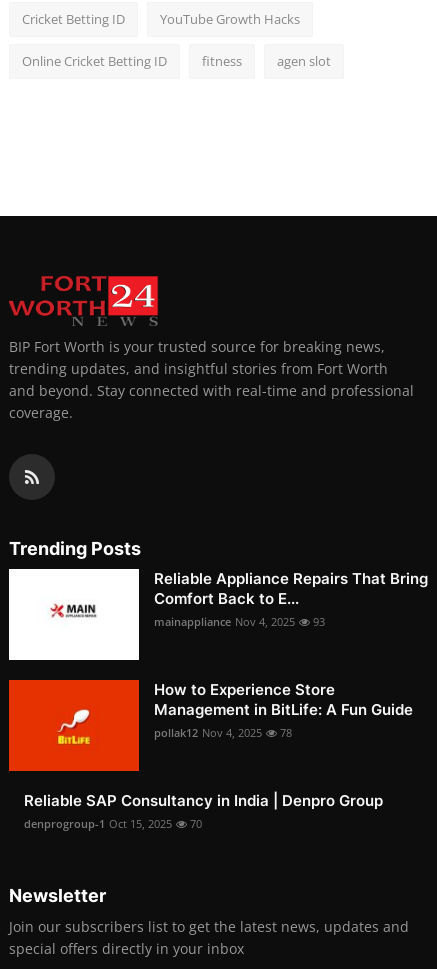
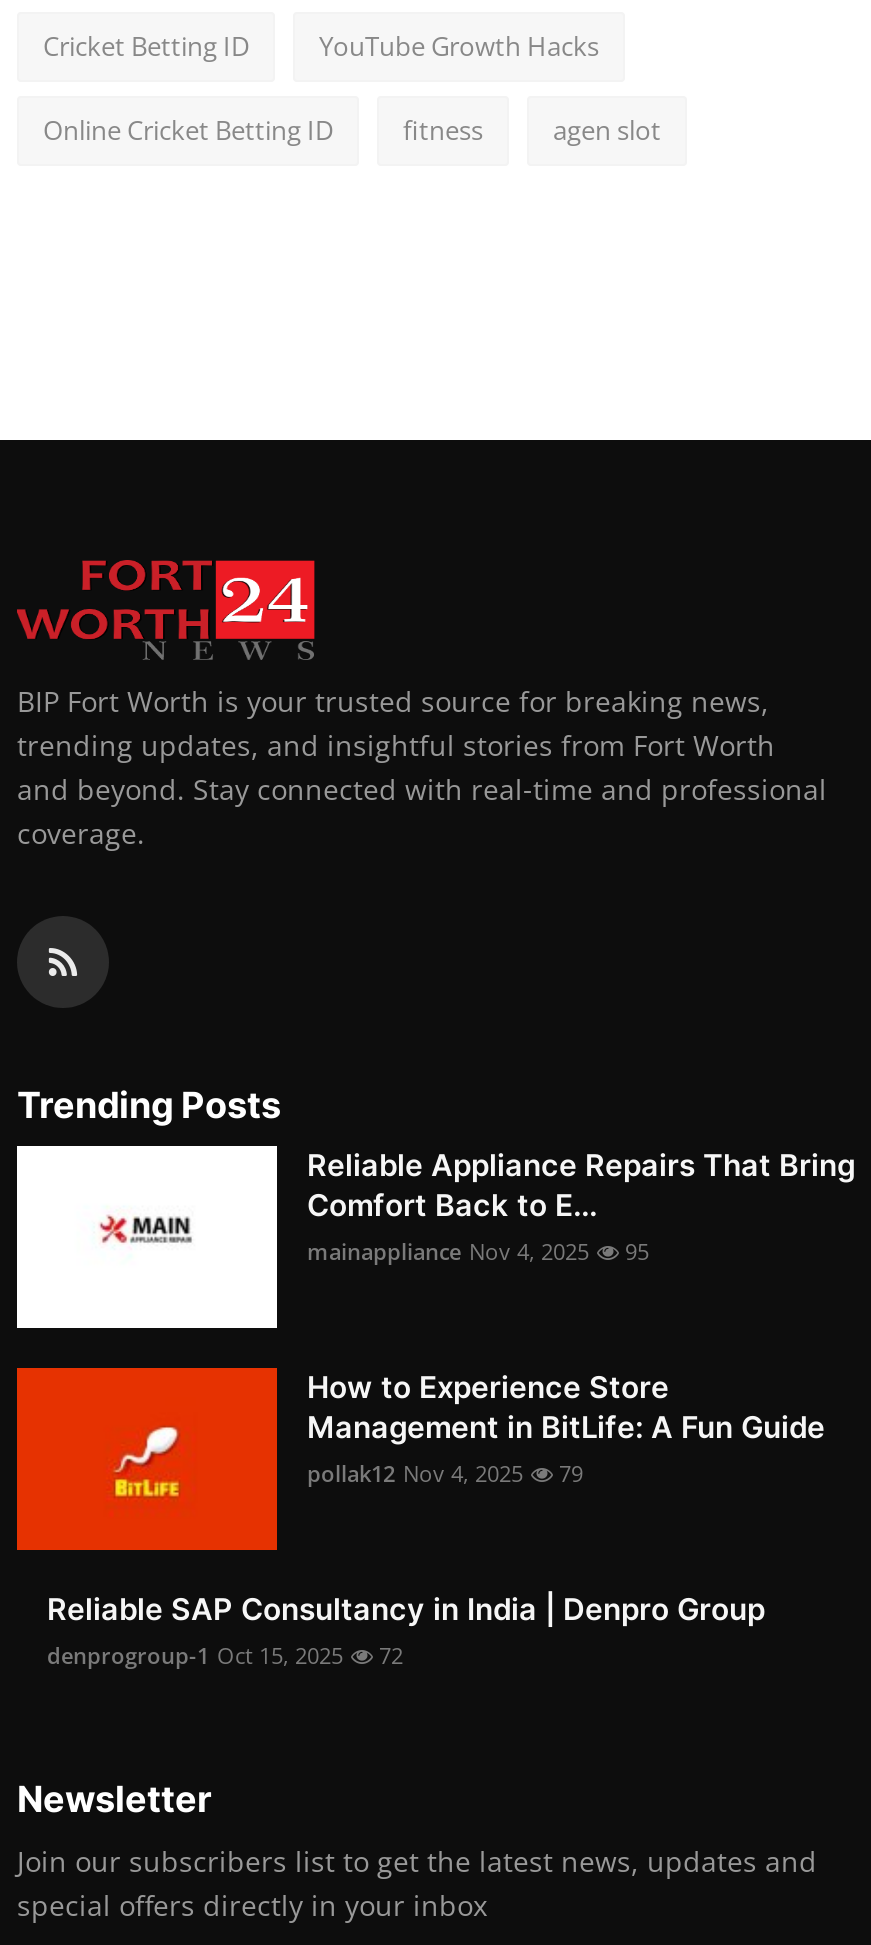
- mainappliance Nov 4, 2025 93
+ mainappliance Nov 4, 2025 95

- pollak12 Nov 4, 2025 78
+ pollak12 Nov 4, 2025 79

- denprogroup-1 Oct 15, 2025 70
+ denprogroup-1 Oct 15, 2025 72
